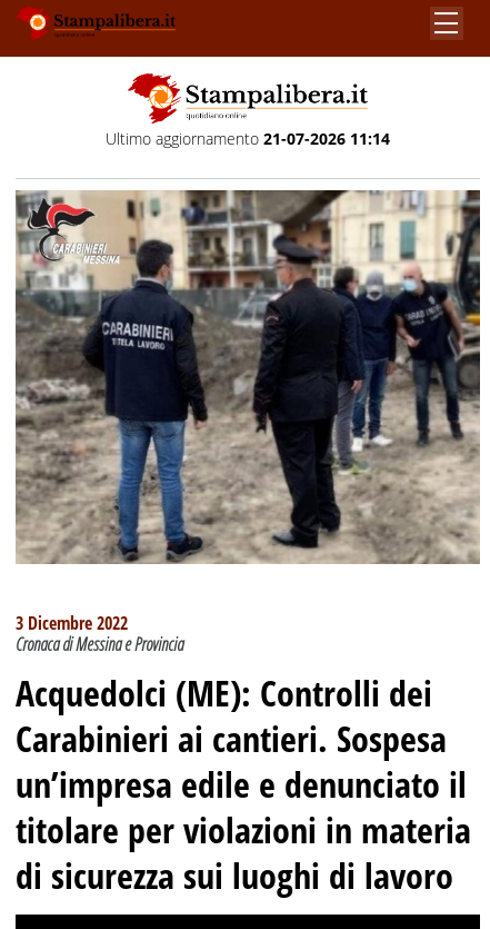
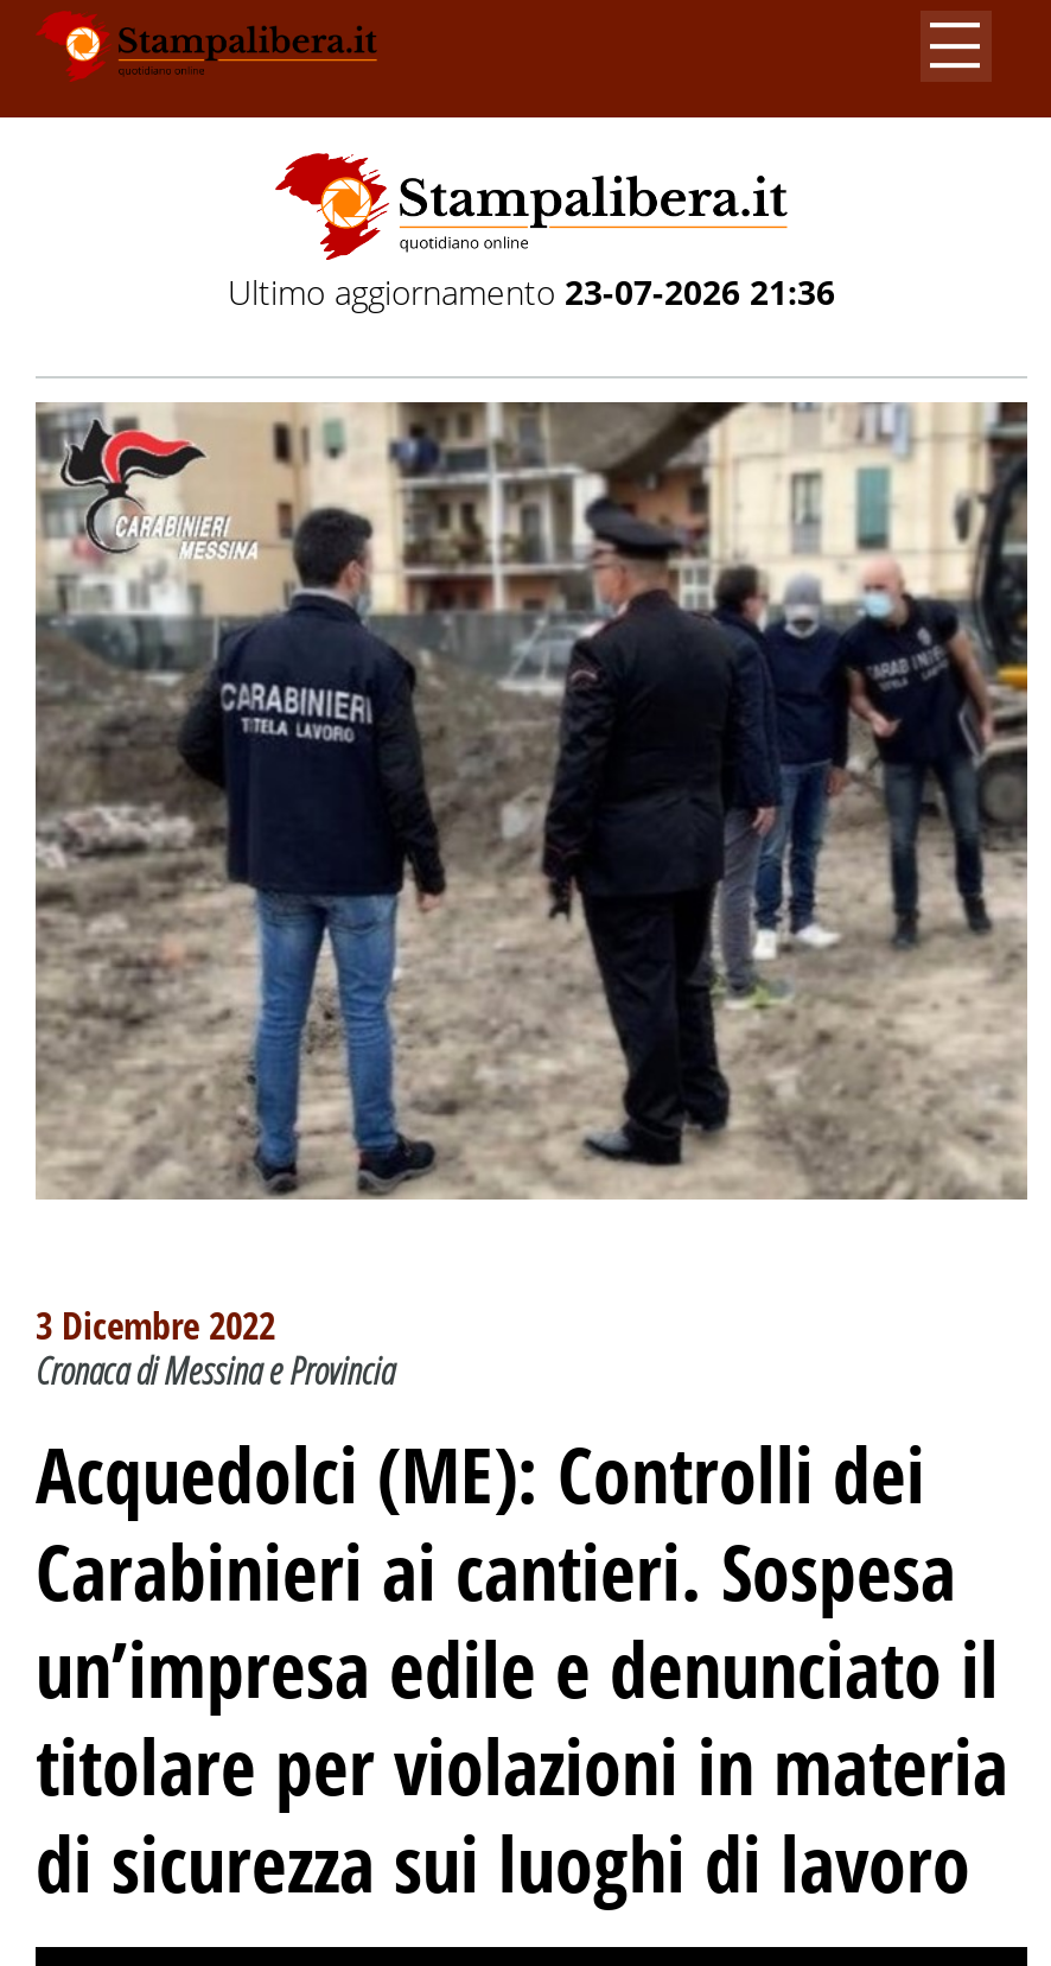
- Ultimo aggiornamento 21-07-2026 11:14
+ Ultimo aggiornamento 23-07-2026 21:36
